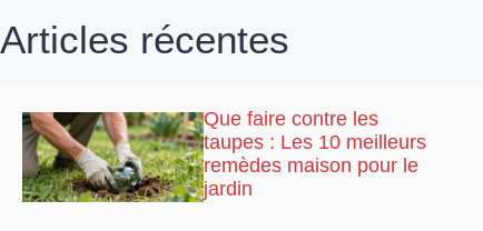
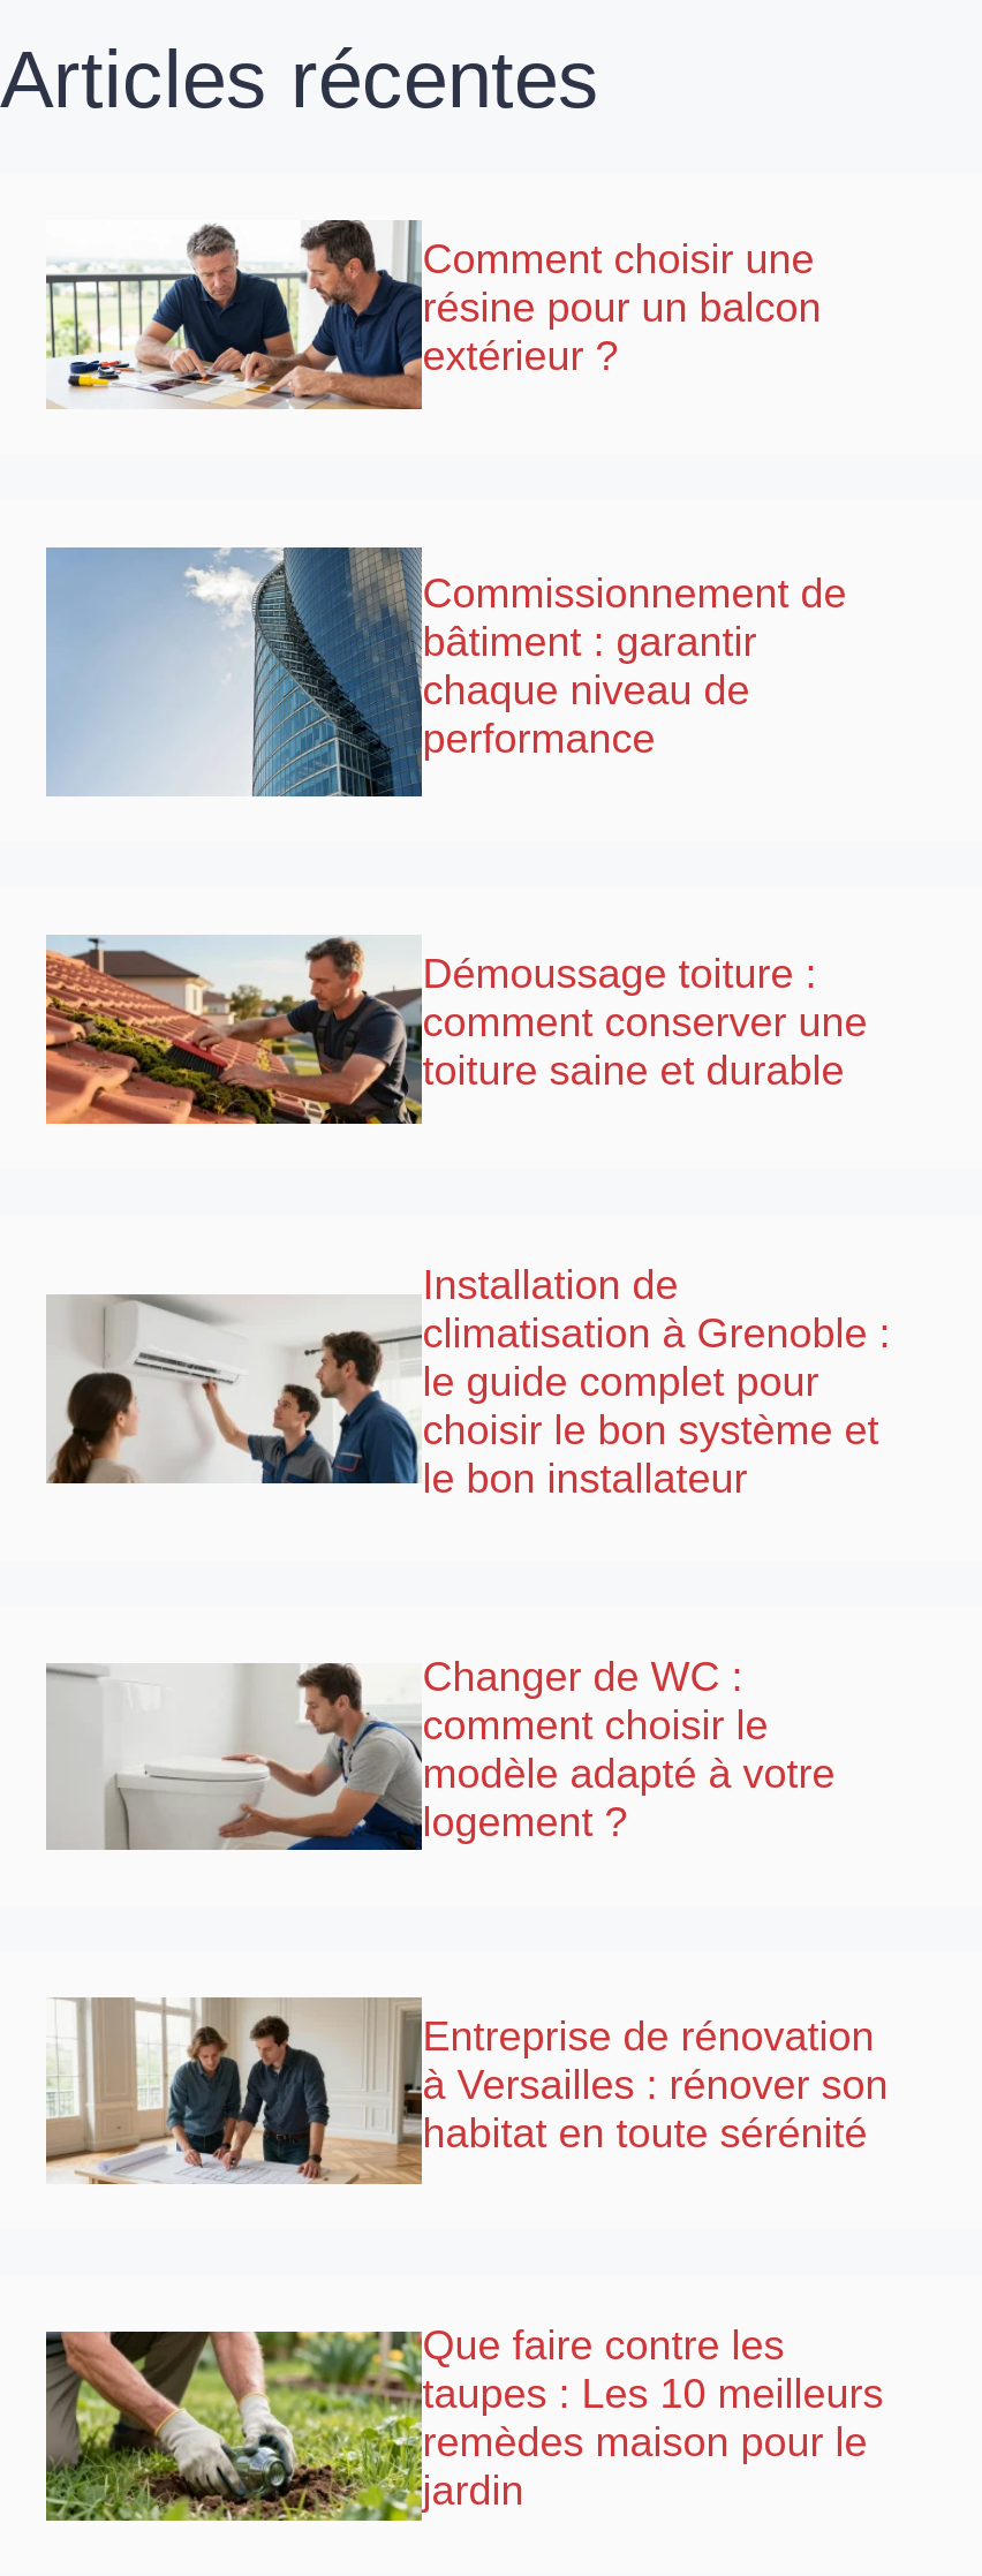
+ [image]
+ Commissionnement de
+ bâtiment : garantir
+ chaque niveau de
+ performance

+ [image]
+ Démoussage toiture :
+ comment conserver une
+ toiture saine et durable

+ [image]
+ Changer de WC :
+ comment choisir le
+ modèle adapté à votre
+ logement ?

+ [image]
+ Entreprise de rénovation
+ à Versailles : rénover son
+ habitat en toute sérénité

+ [image]
+ Comment choisir une
+ résine pour un balcon
+ extérieur ?

+ [image]
+ Installation de
+ climatisation à Grenoble :
+ le guide complet pour
+ choisir le bon système et
+ le bon installateur
